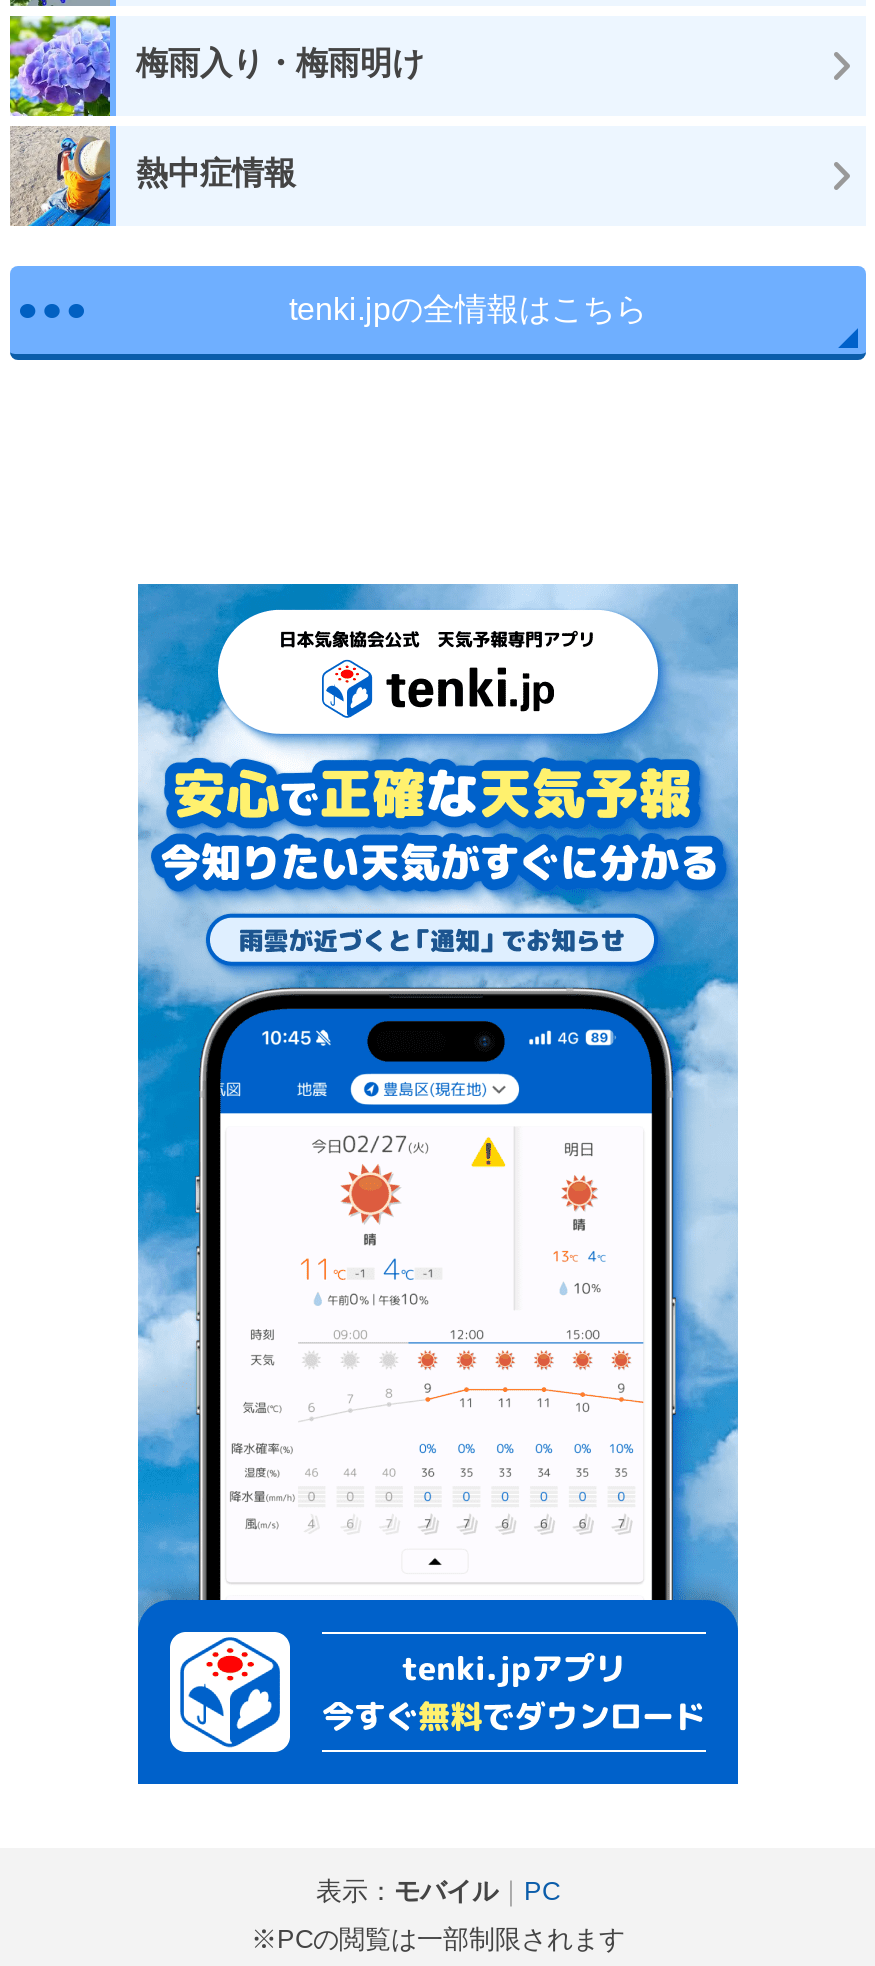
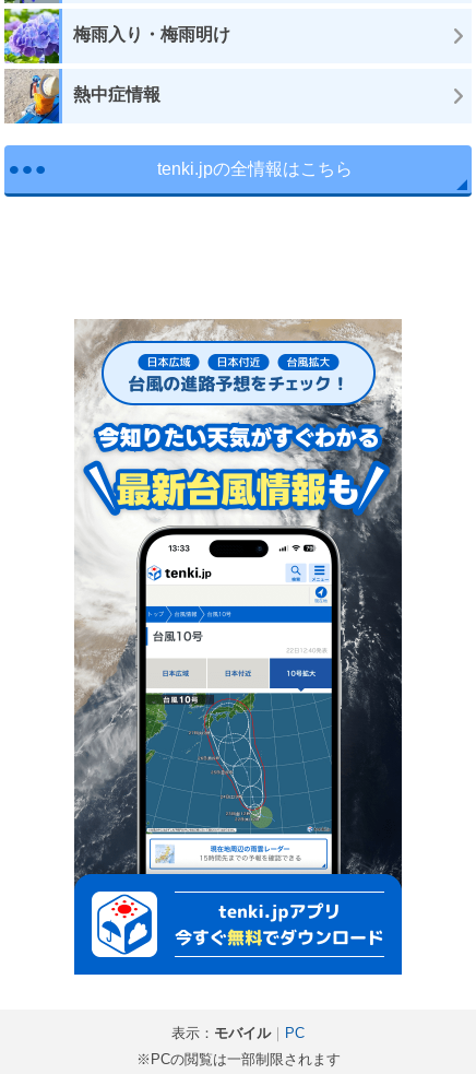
- [image]
+ [image]
